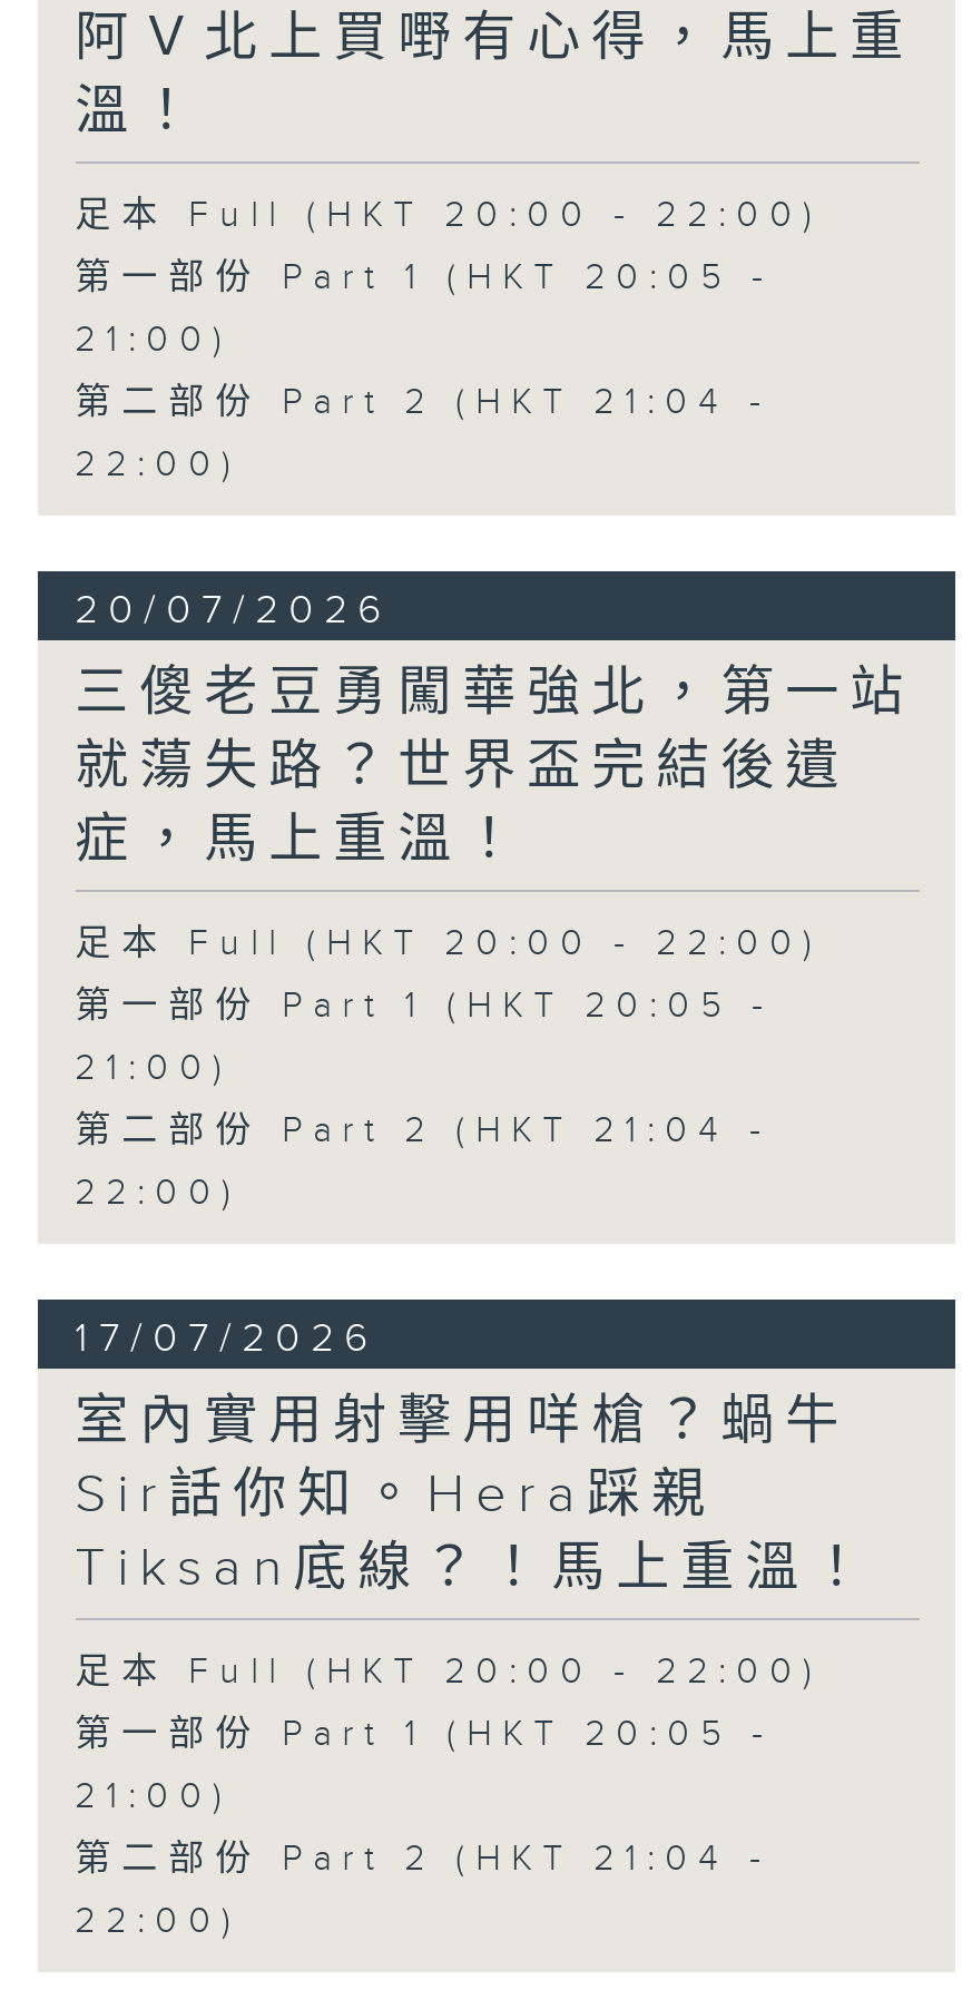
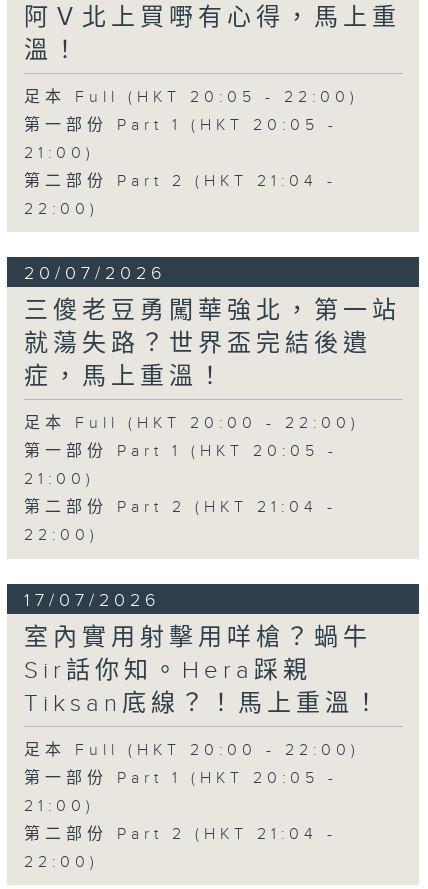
- 足本 Full (HKT 20:00 - 22:00)
+ 足本 Full (HKT 20:05 - 22:00)
